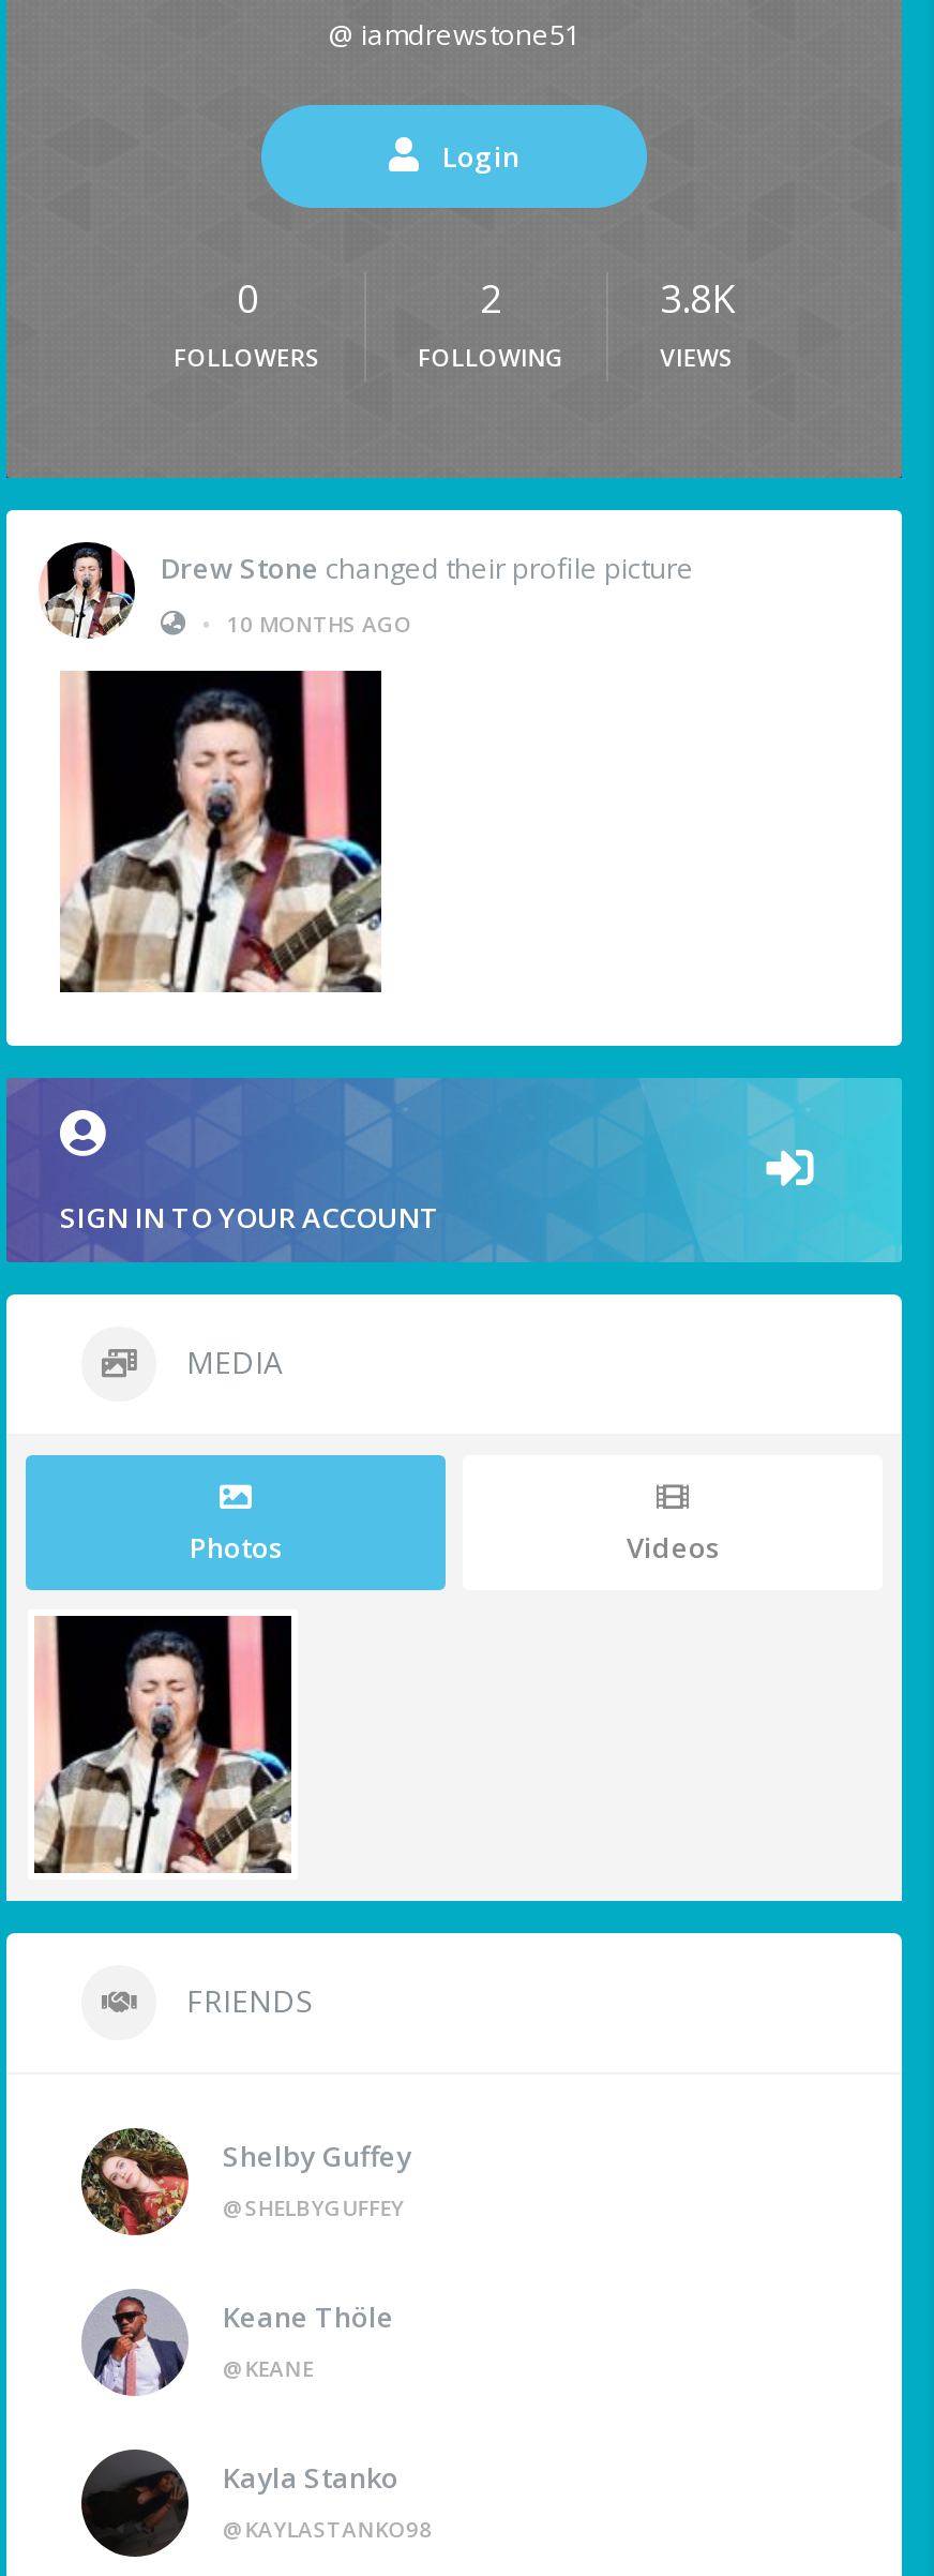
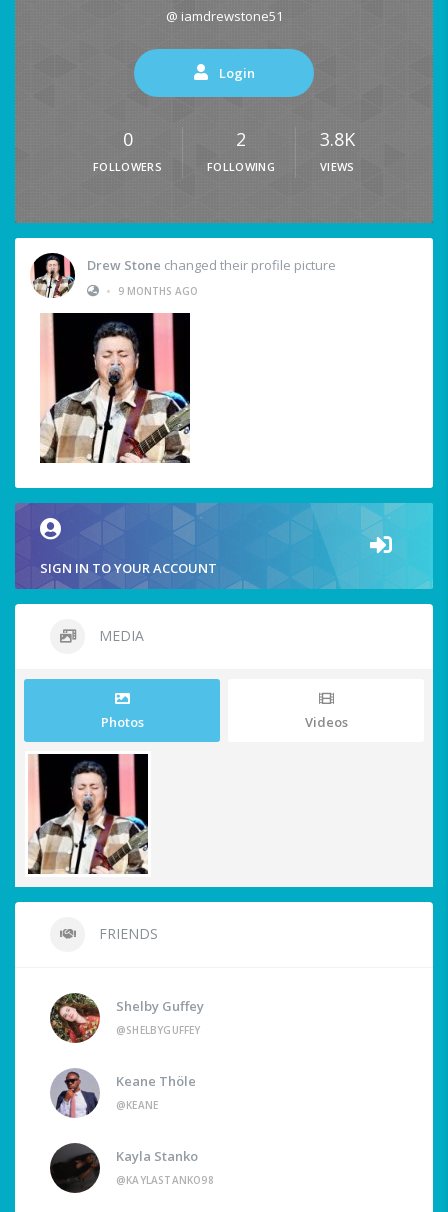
- • 10 MONTHS AGO
+ • 9 MONTHS AGO
